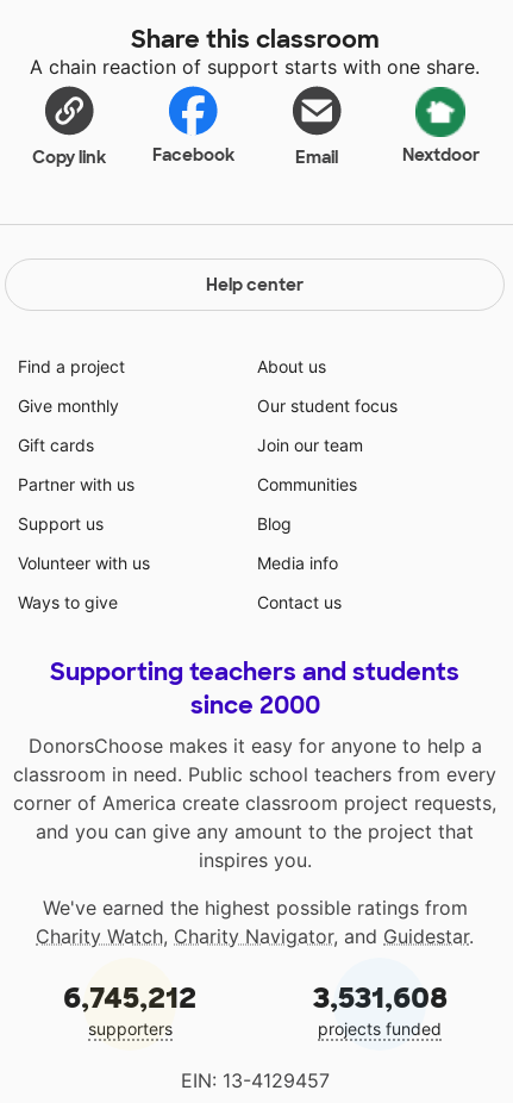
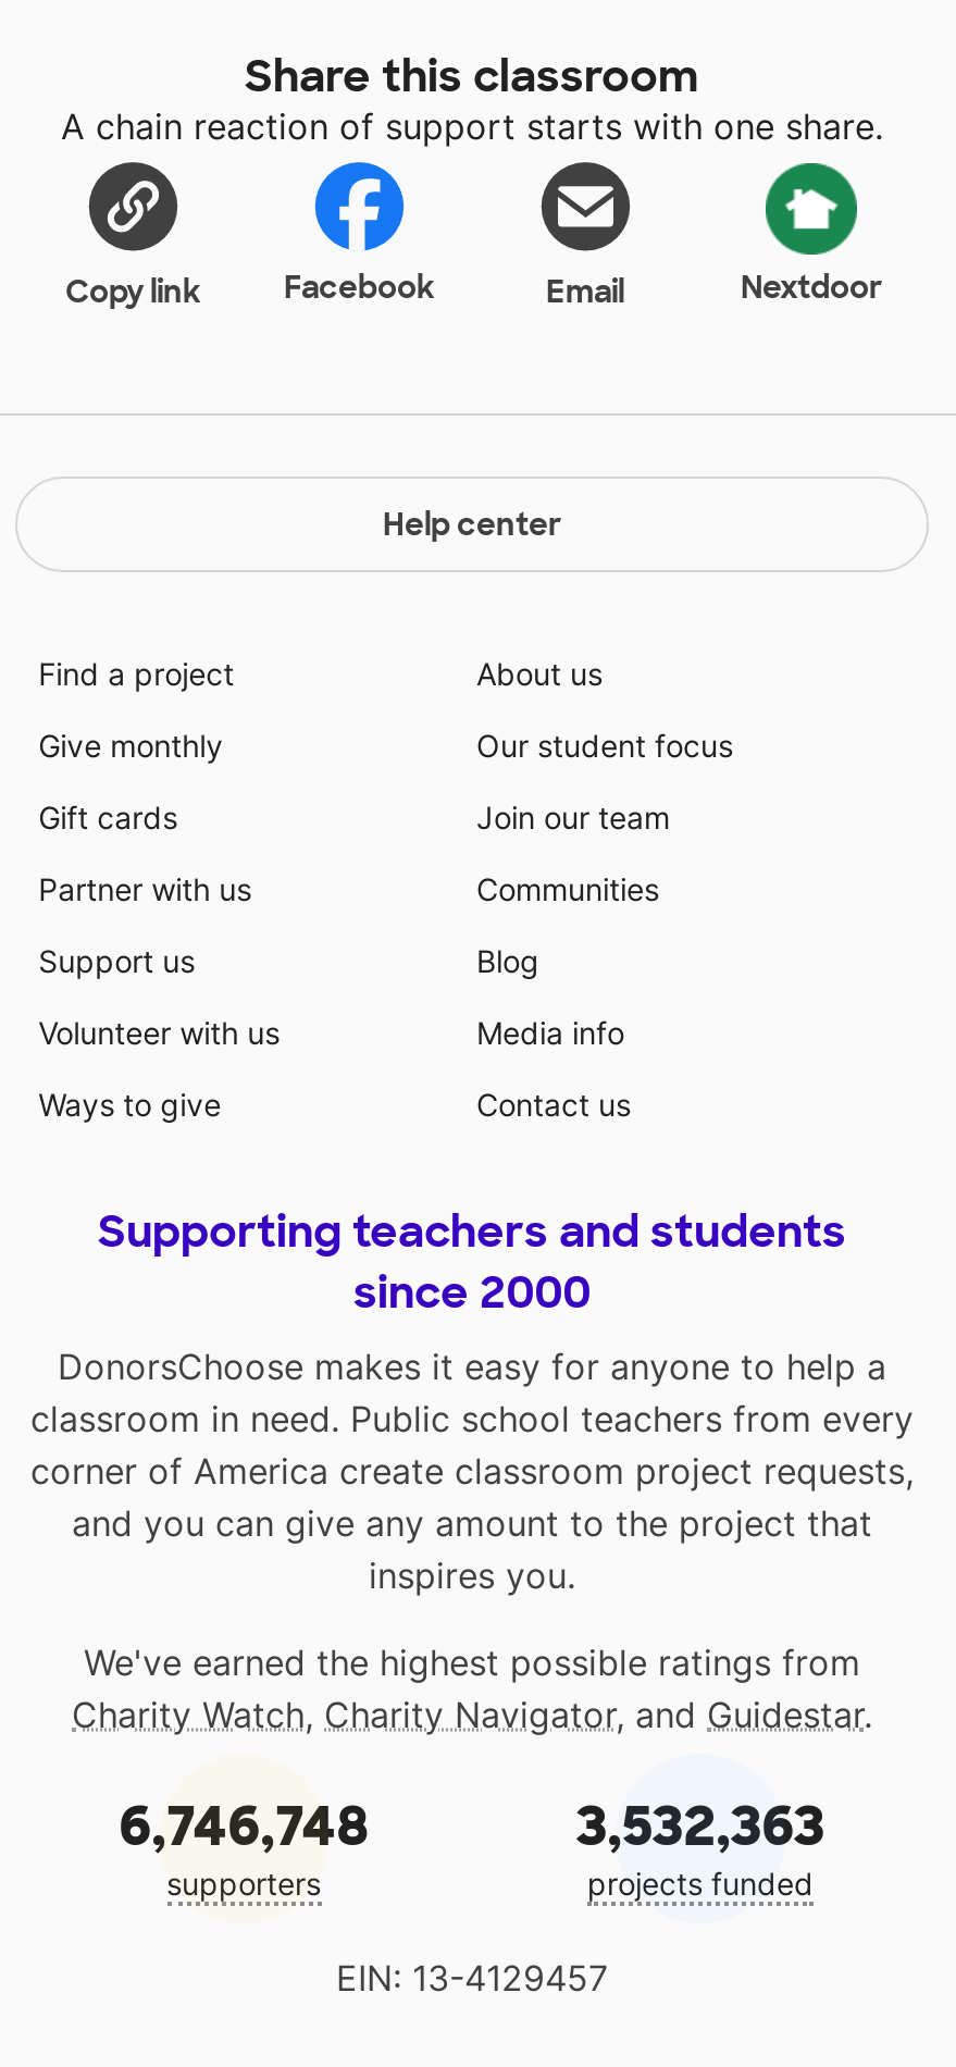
- 6,745,212
+ 6,746,748

- 3,531,608
+ 3,532,363
